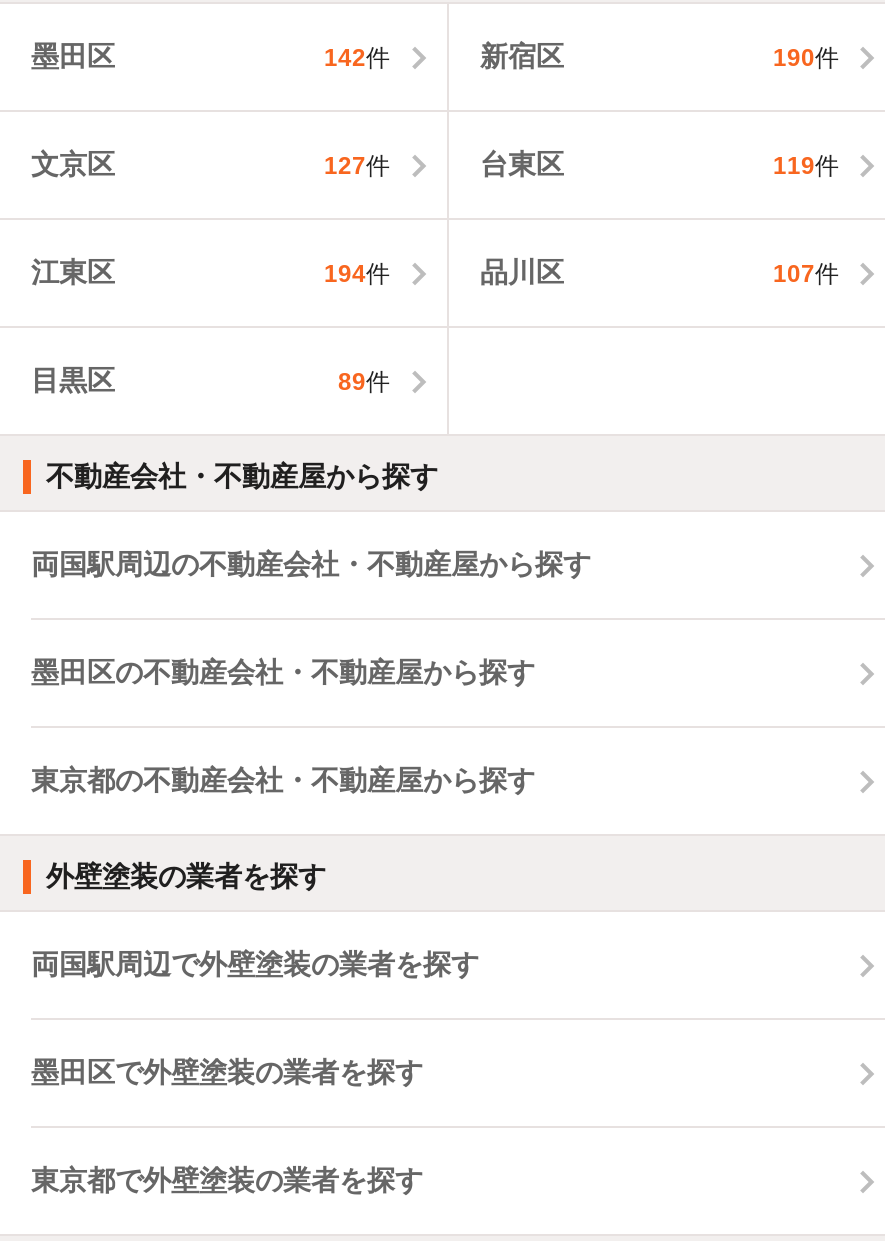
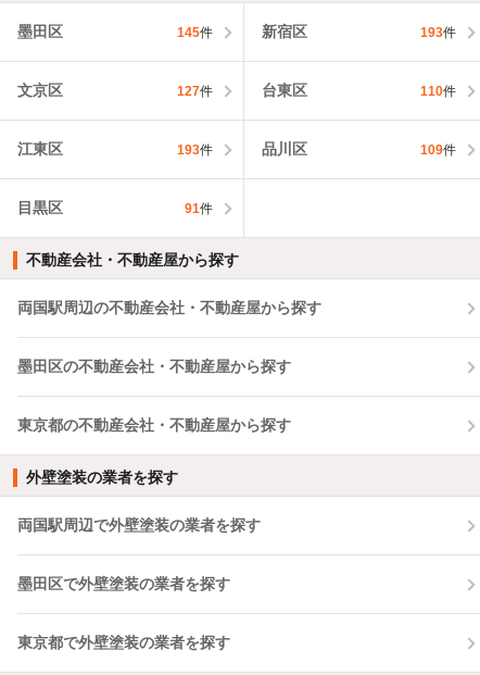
- 142件
+ 145件

- 190件
+ 193件

- 119件
+ 110件

- 194件
+ 193件

- 107件
+ 109件

- 89件
+ 91件
